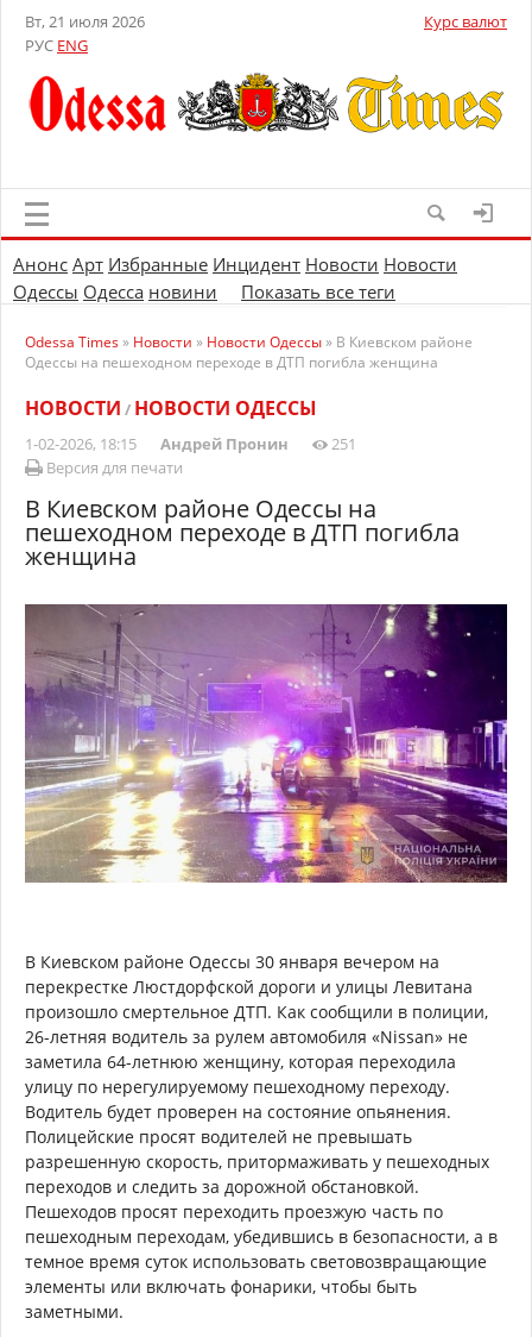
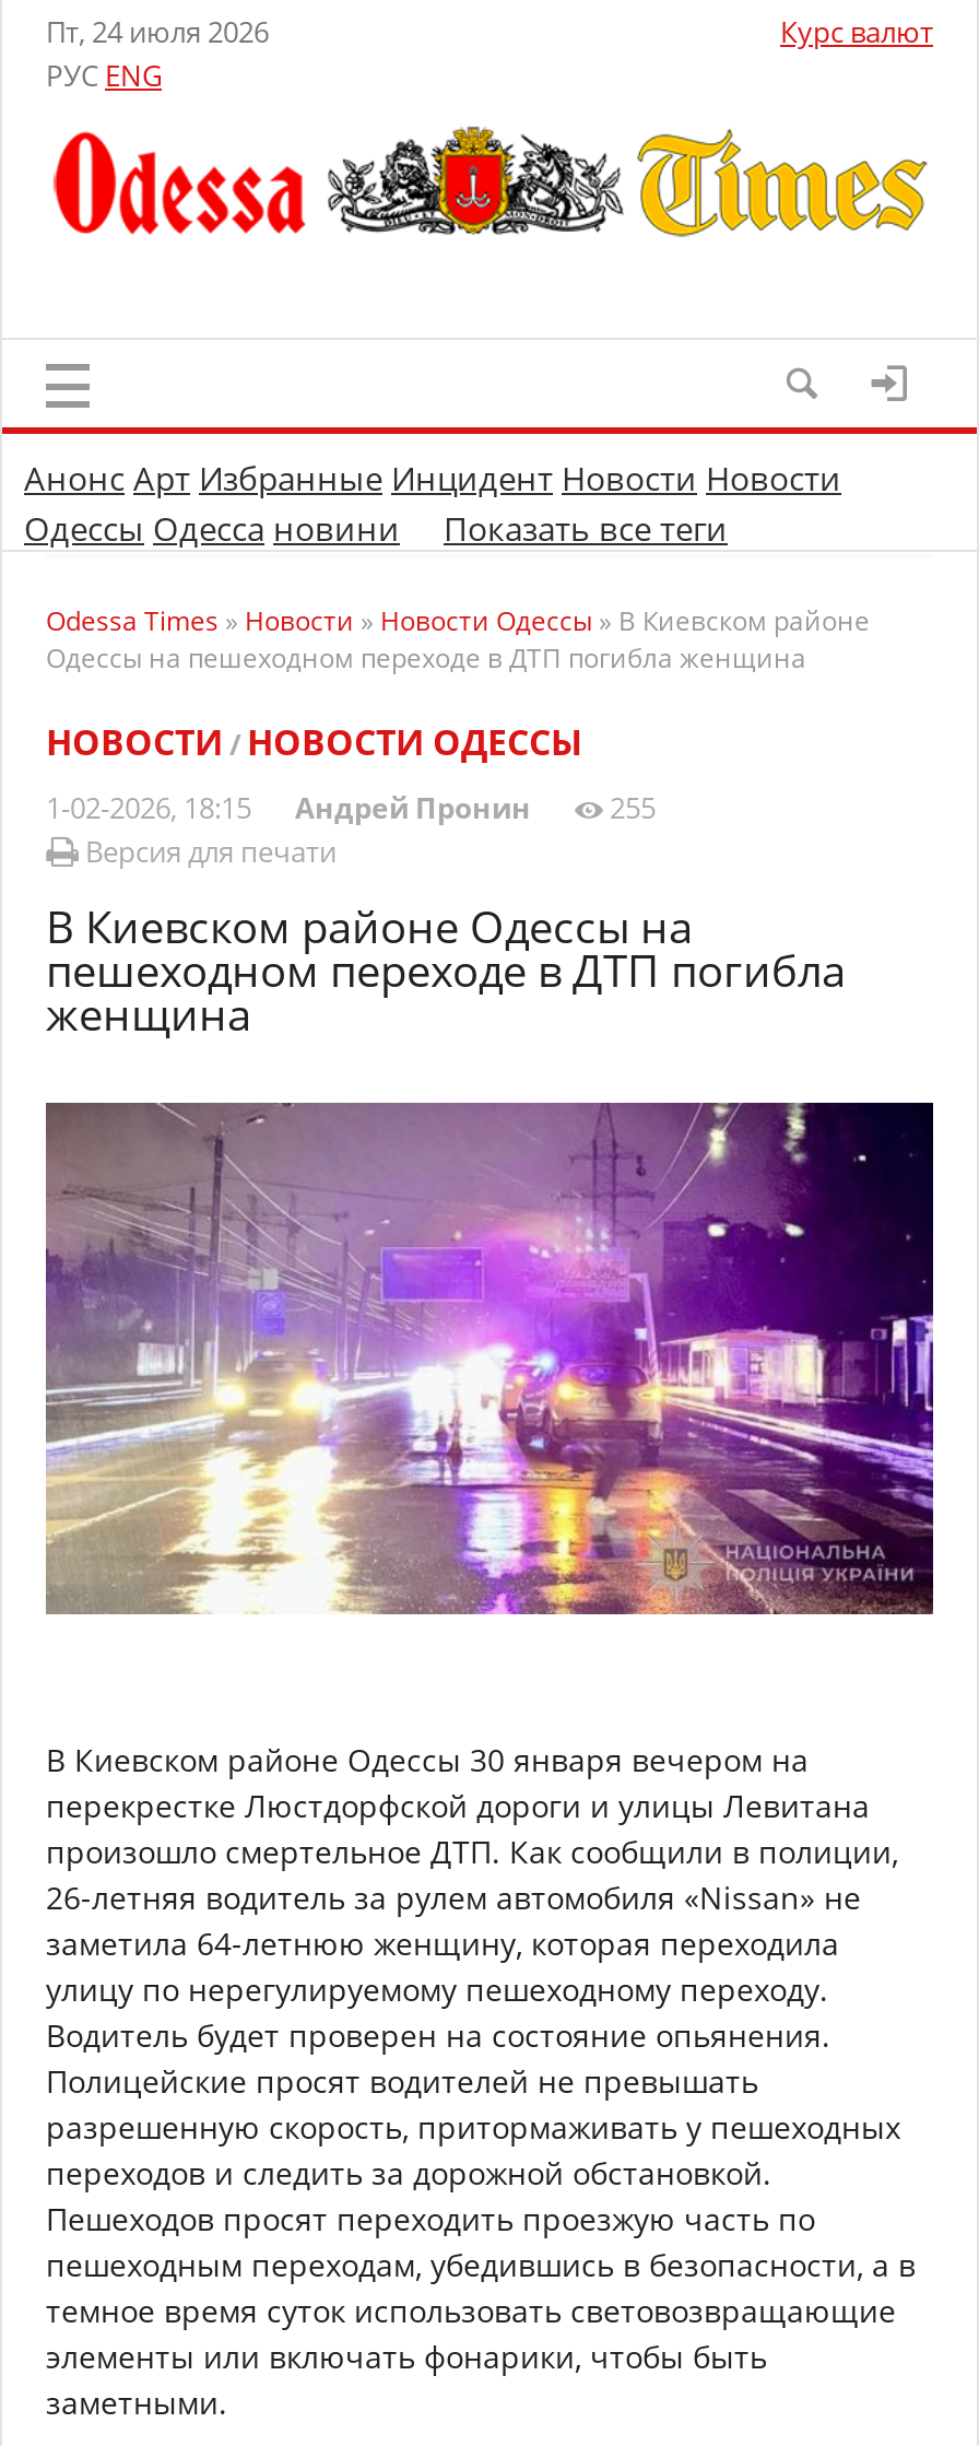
- Вт, 21 июля 2026
+ Пт, 24 июля 2026

- 1-02-2026, 18:15 Андрей Пронин 251
+ 1-02-2026, 18:15 Андрей Пронин 255
